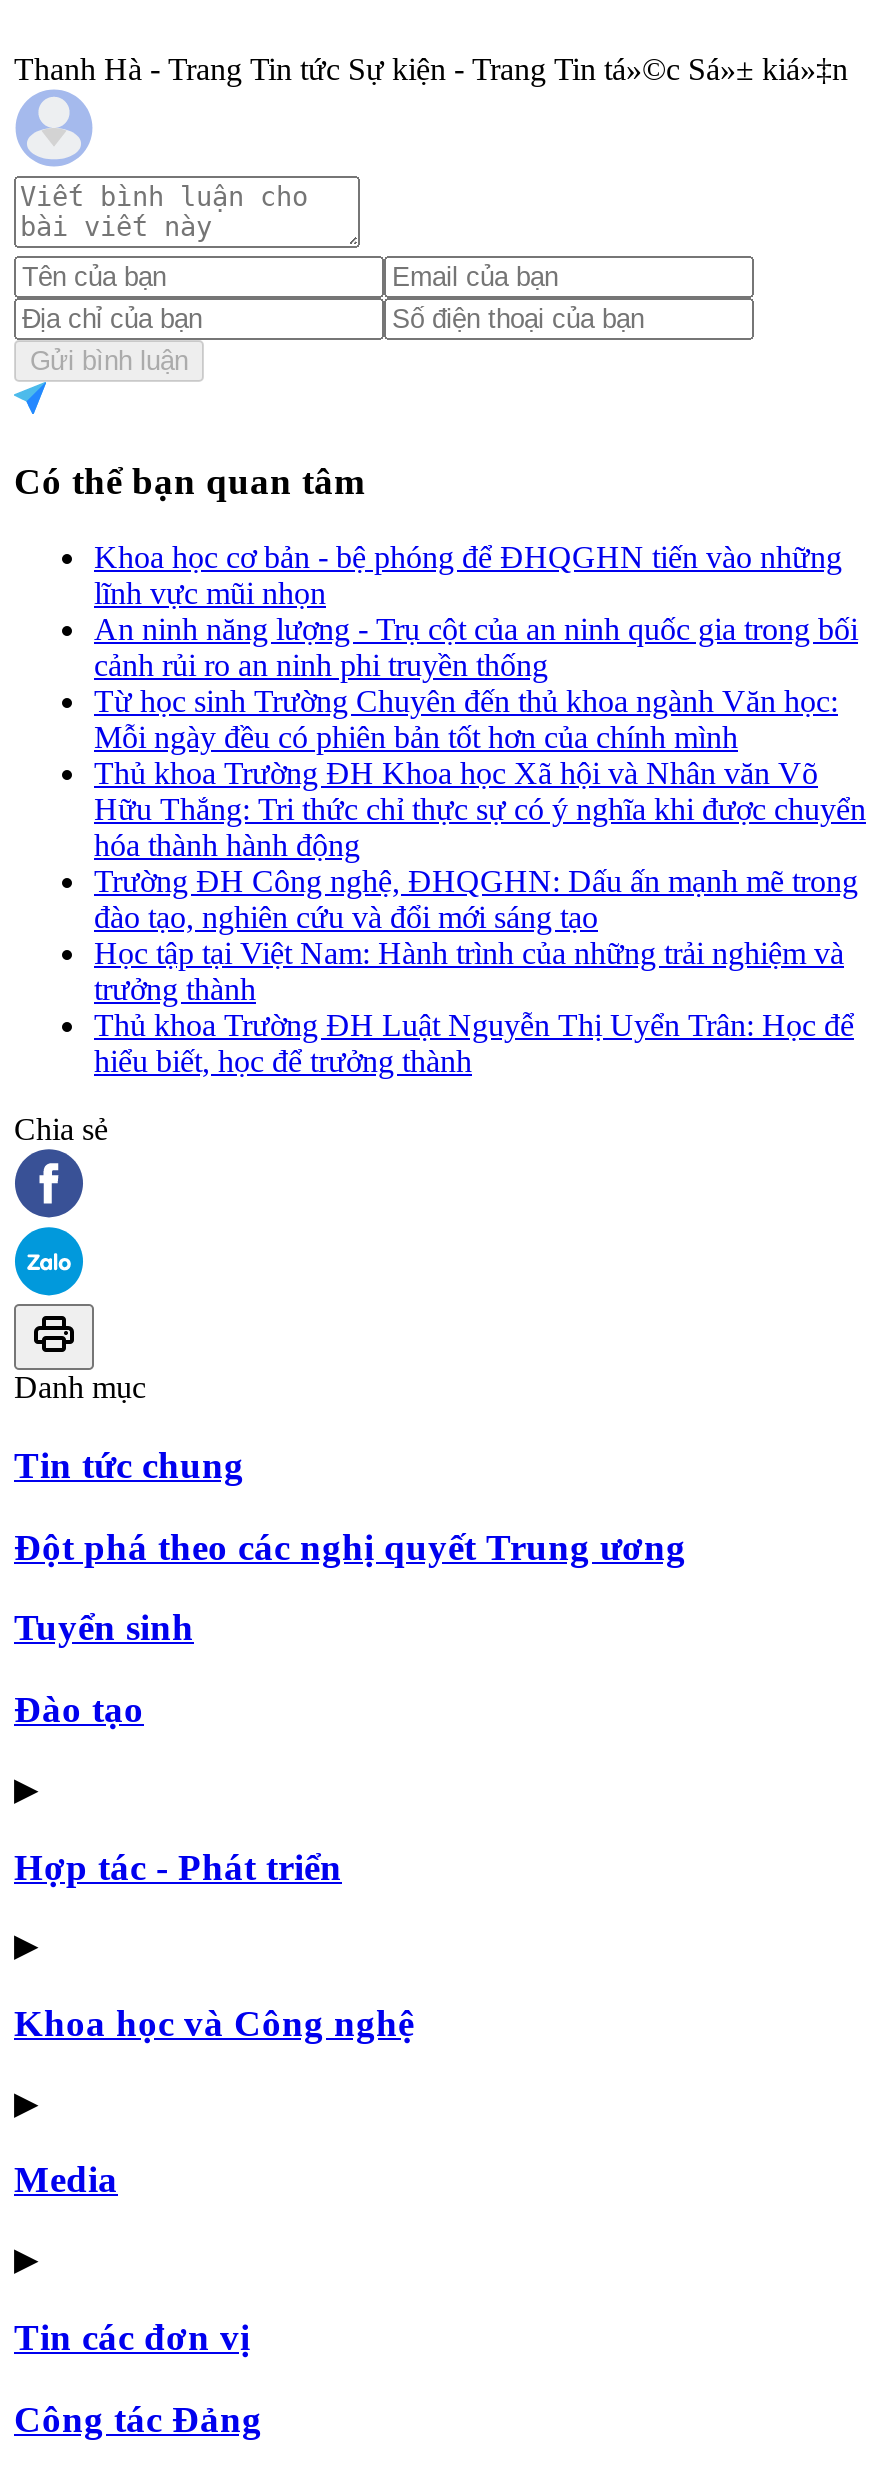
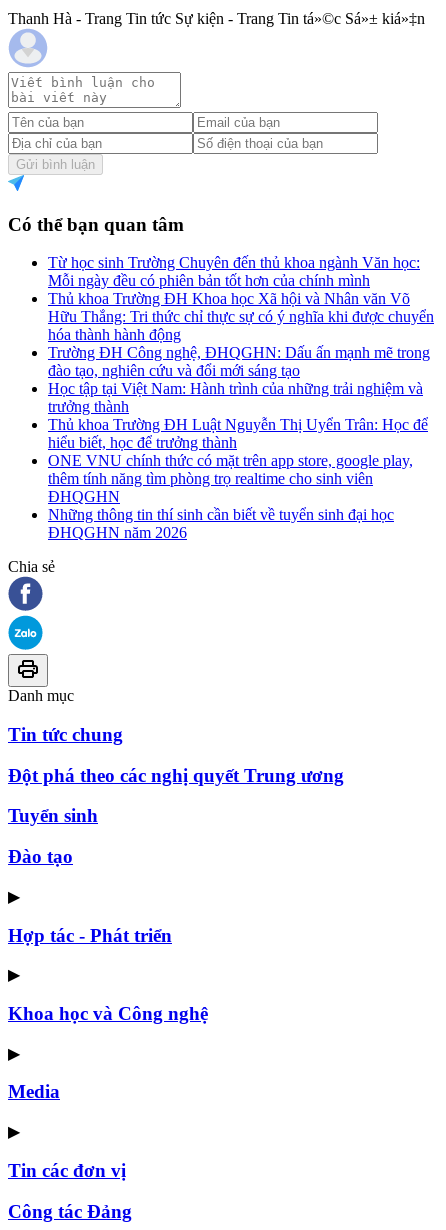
- Khoa học cơ bản - bệ phóng để ĐHQGHN tiến vào những
- lĩnh vực mũi nhọn
- An ninh năng lượng - Trụ cột của an ninh quốc gia trong bối
- cảnh rủi ro an ninh phi truyền thống

moved up: Từ học sinh Trường Chuyên đến thủ khoa ngành Văn học: | Mỗi ngày đều có phiên bản tốt hơn của chính mình | Thủ khoa Trường ĐH Khoa học Xã hội và Nhân văn Võ | ... | Thủ khoa Trường ĐH Luật Nguyễn Thị Uyển Trân: Học để | hiểu biết, học để trưởng thành

+ ONE VNU chính thức có mặt trên app store, google play,
+ thêm tính năng tìm phòng trọ realtime cho sinh viên
+ ĐHQGHN
+ Những thông tin thí sinh cần biết về tuyển sinh đại học
+ ĐHQGHN năm 2026
